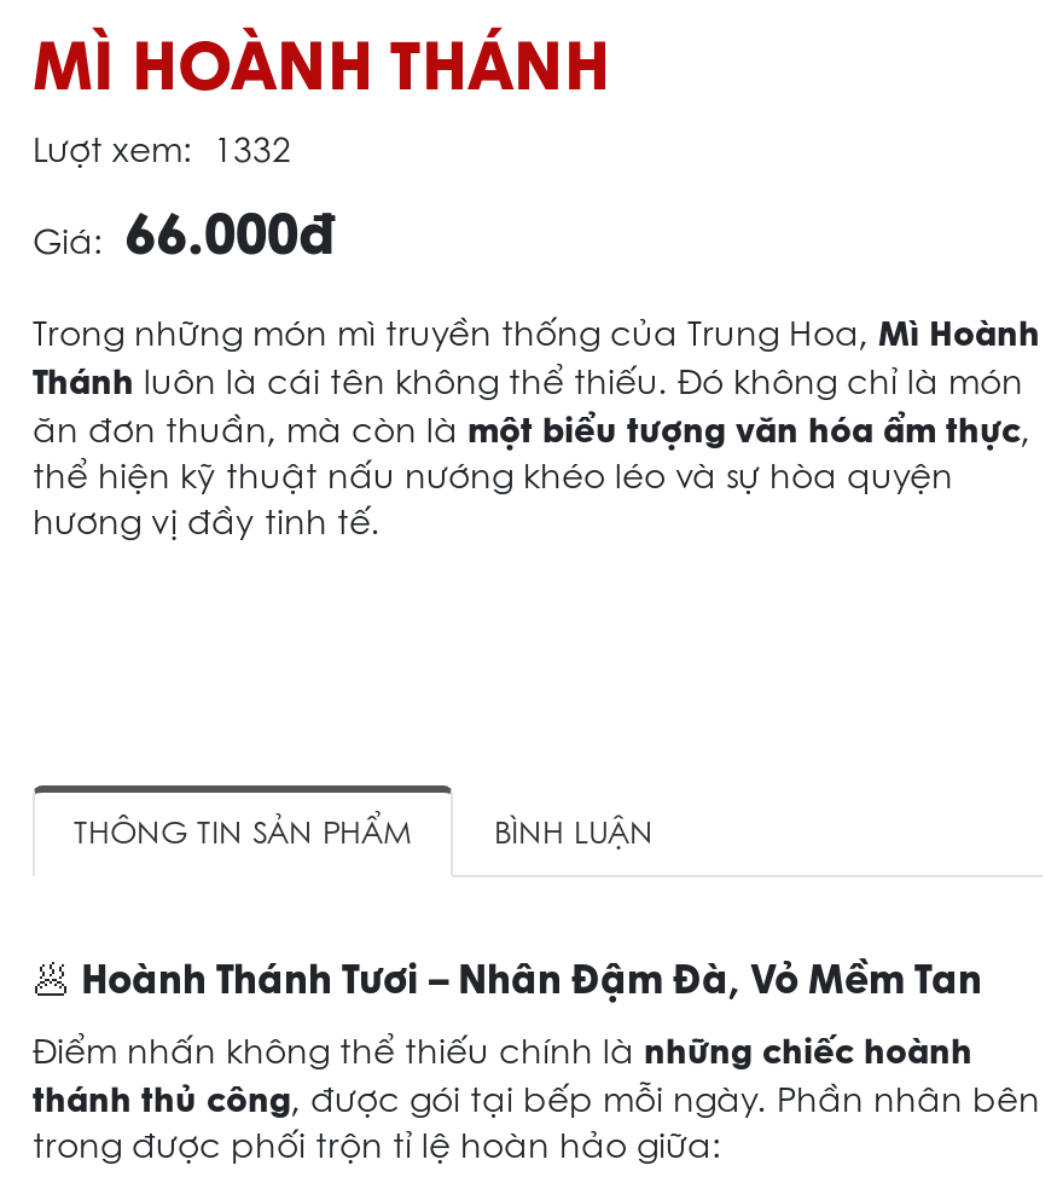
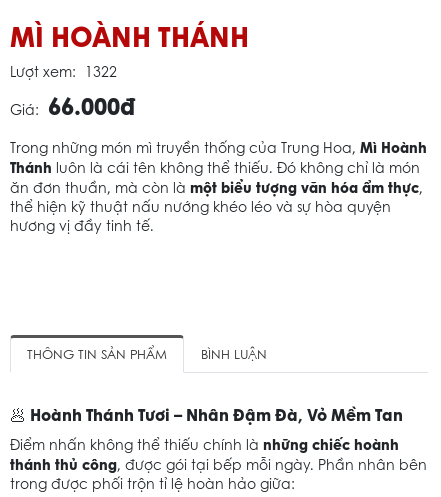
- Lượt xem: 1332
+ Lượt xem: 1322
